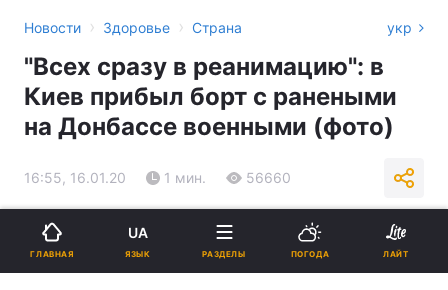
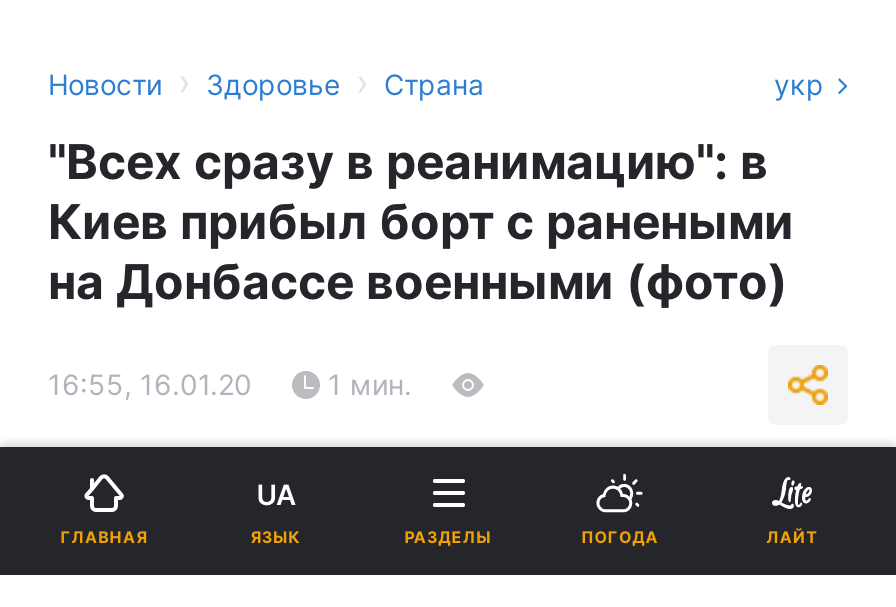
- 56660
